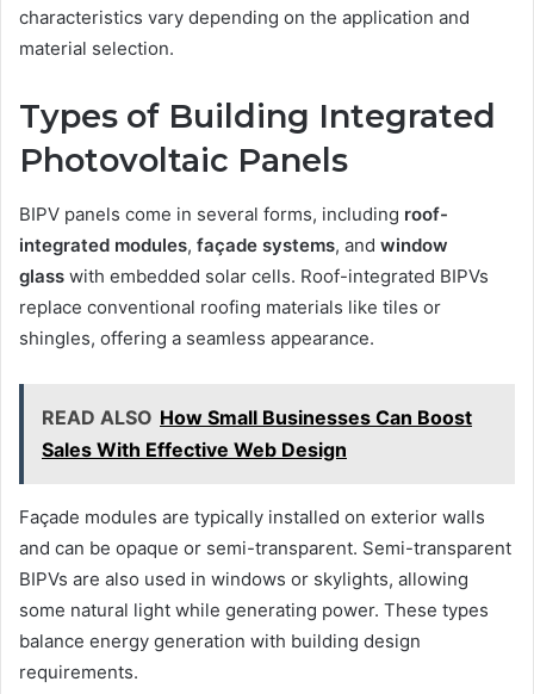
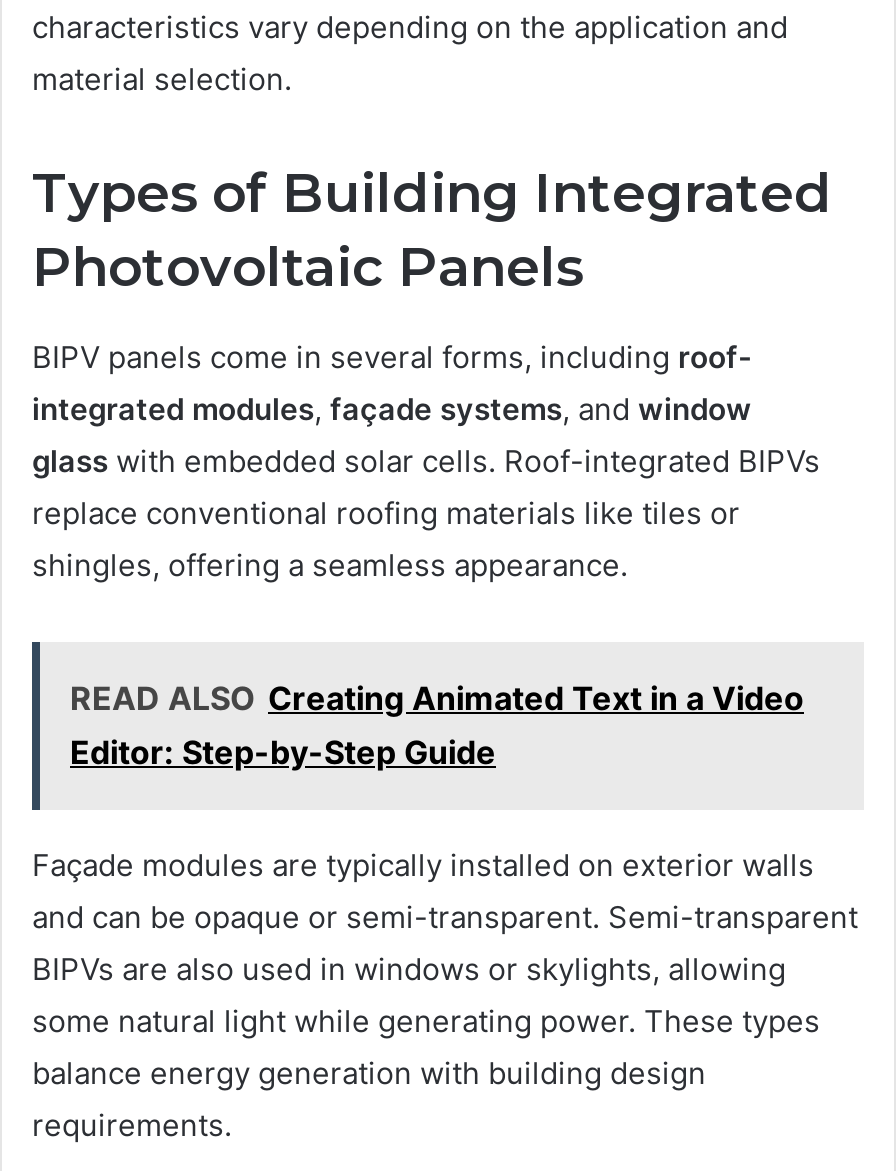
- READ ALSO How Small Businesses Can Boost
- Sales With Effective Web Design
+ READ ALSO Creating Animated Text in a Video
+ Editor: Step-by-Step Guide
